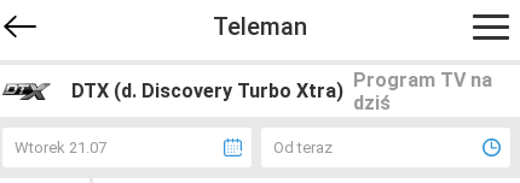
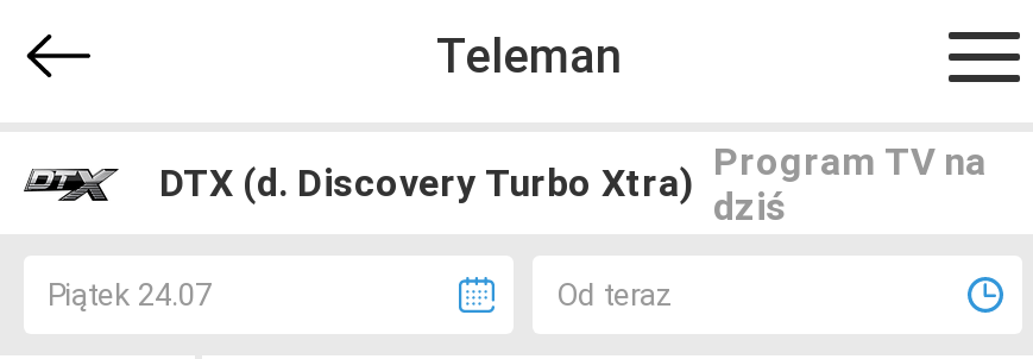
- Wtorek 21.07
+ Piątek 24.07
